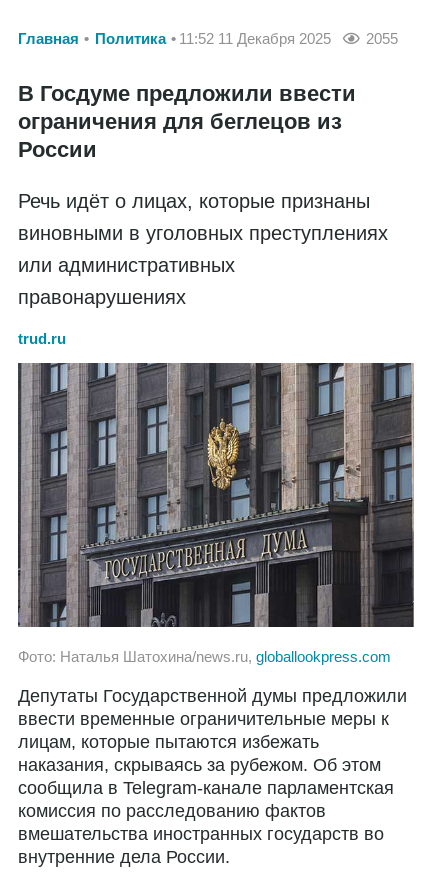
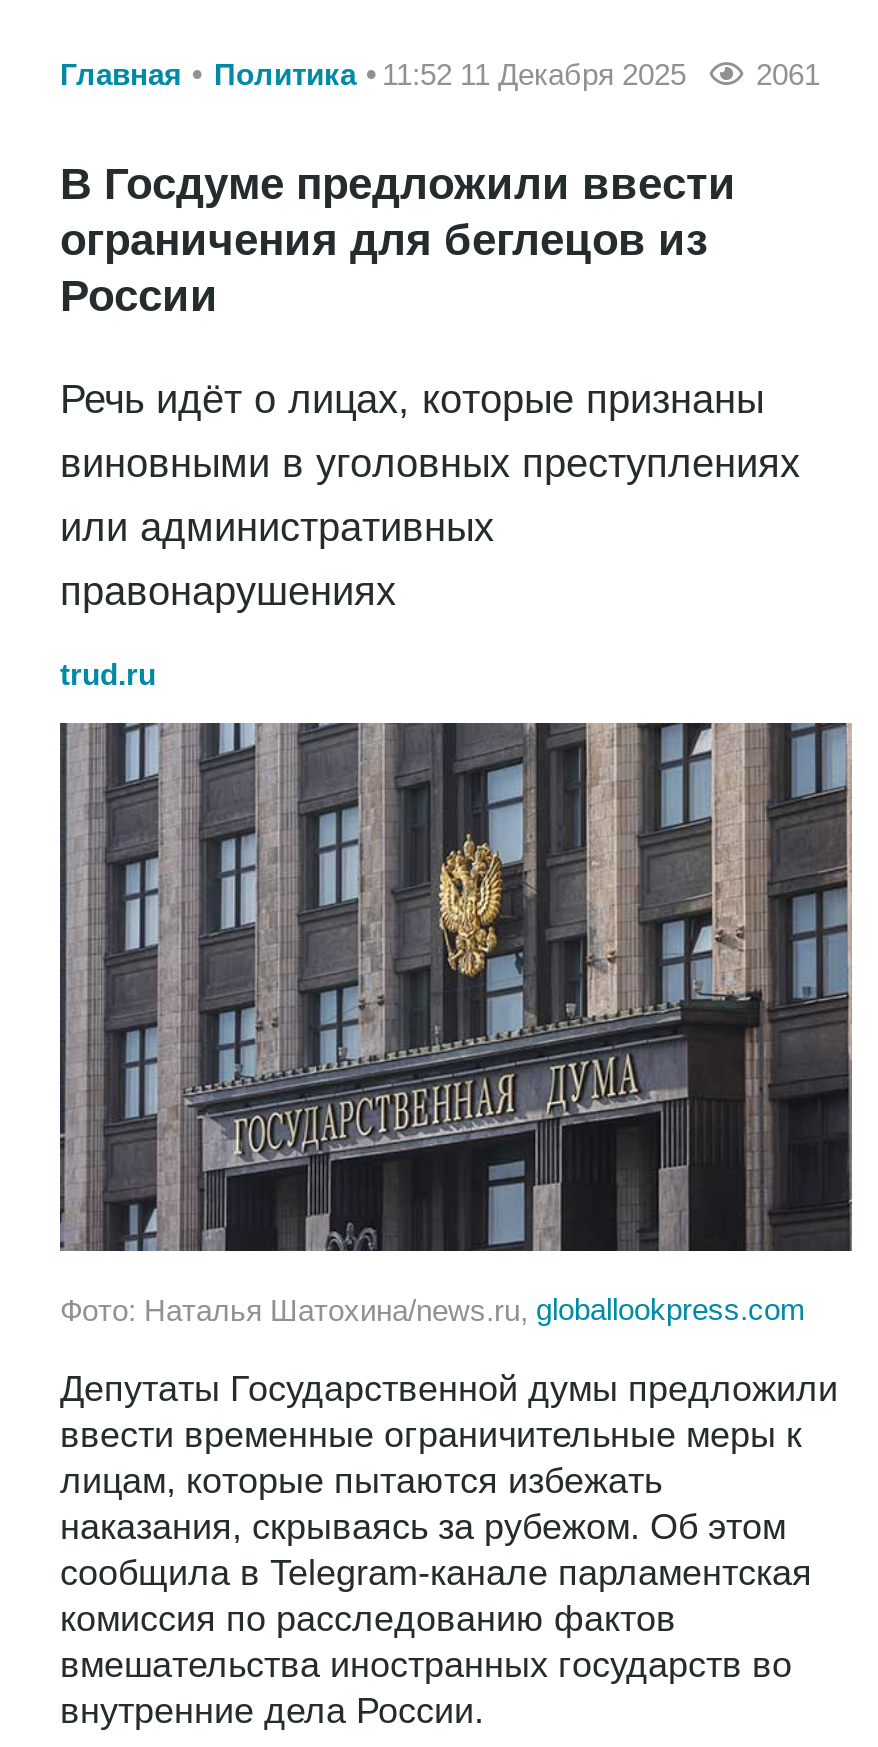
- 2055
+ 2061
